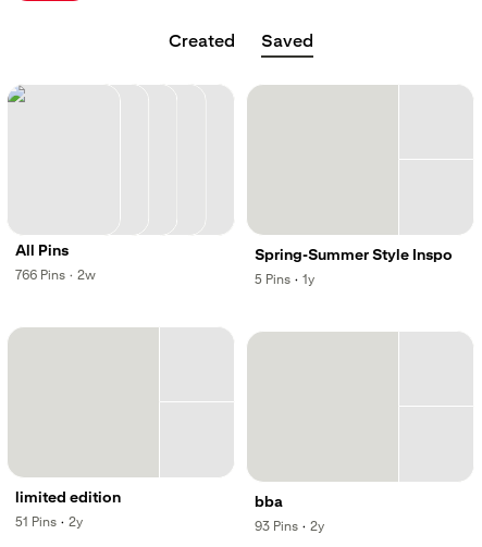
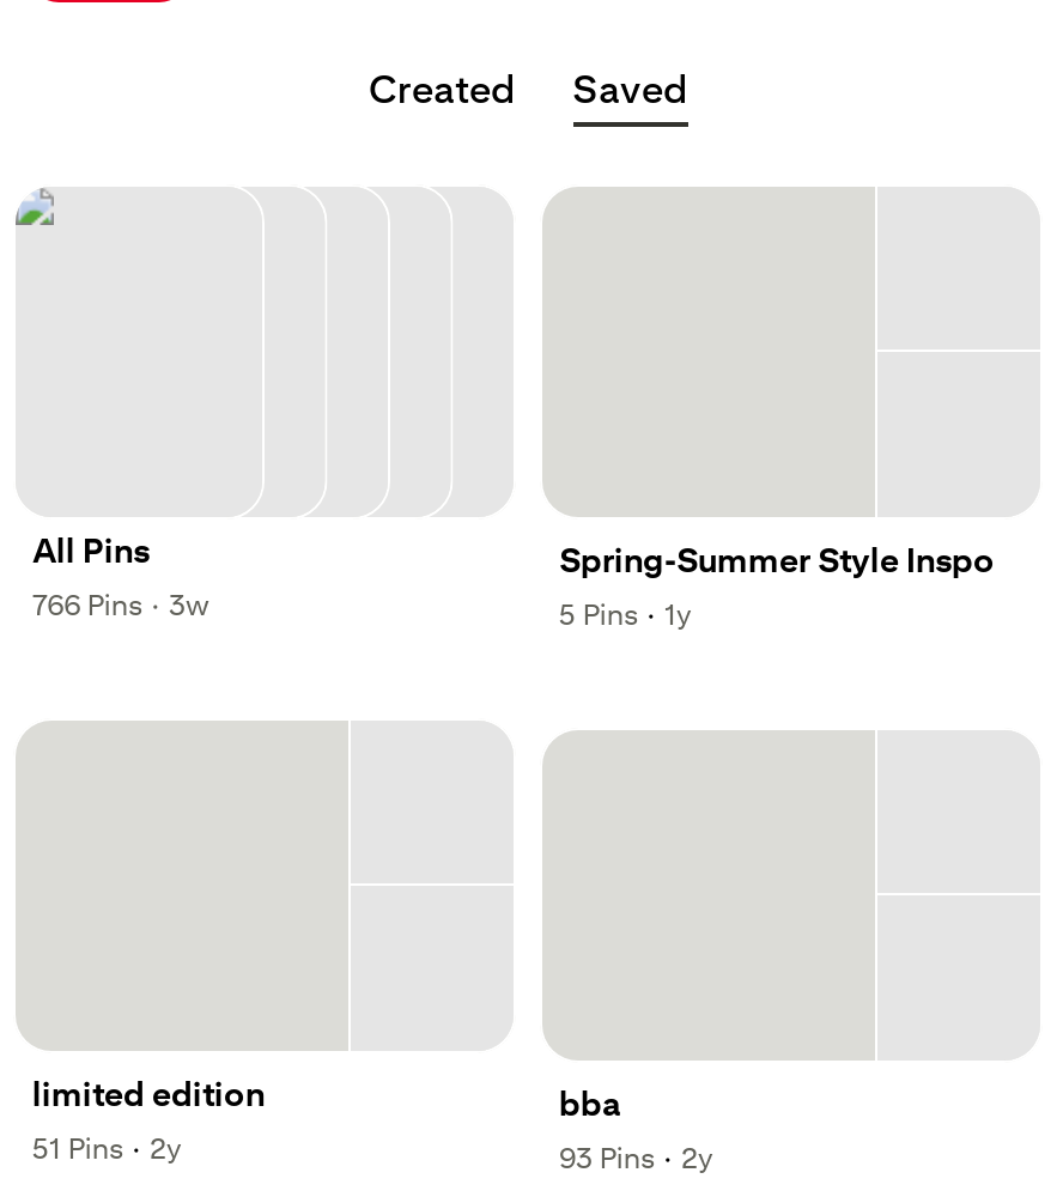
- ,766 Pins · , 2w
+ ,766 Pins · , 3w
